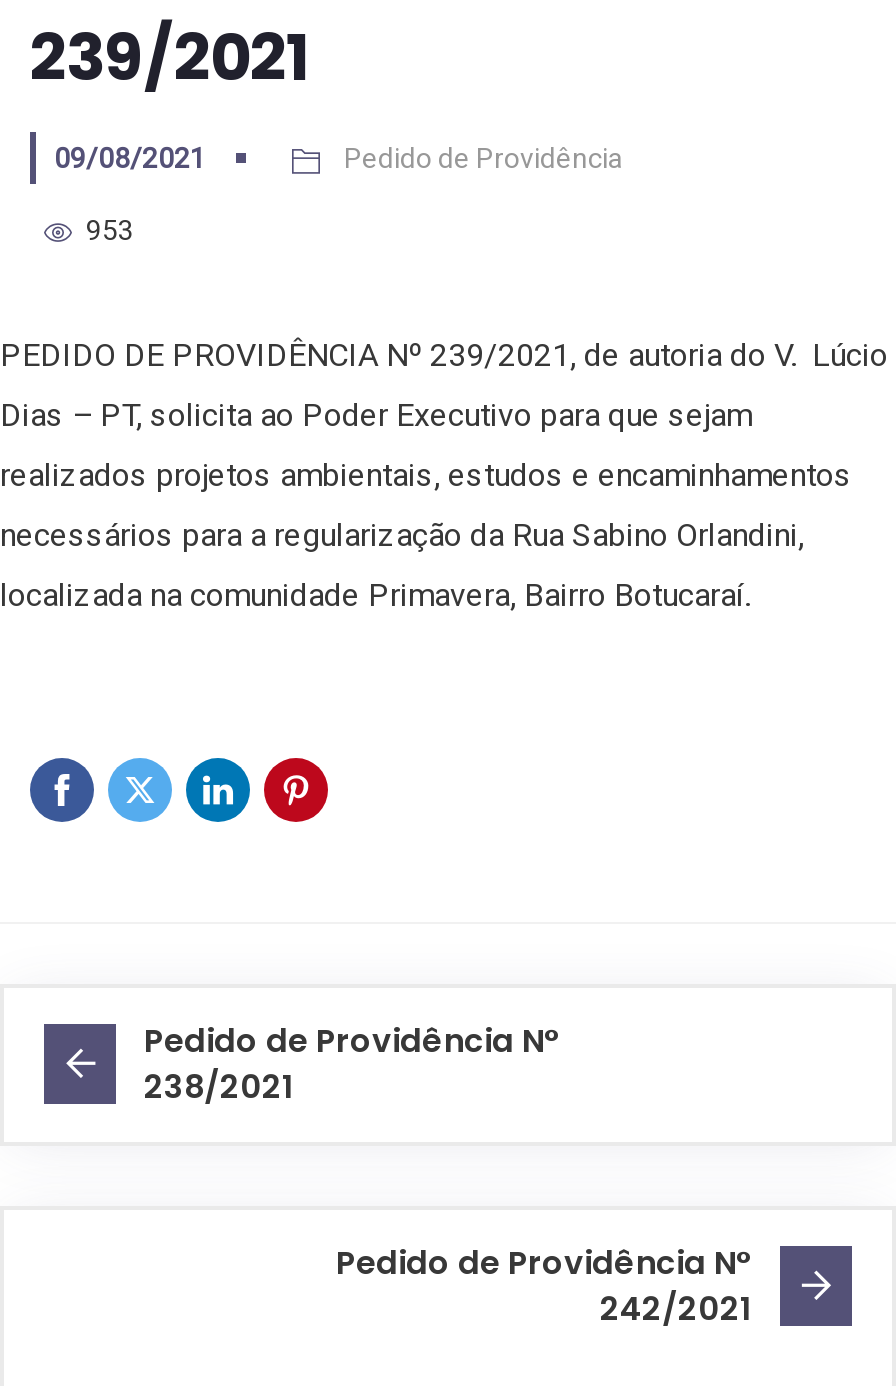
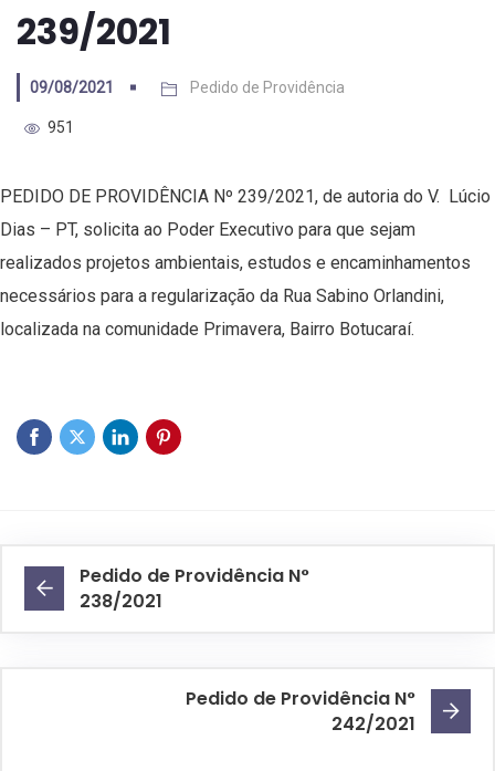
- 953
+ 951
